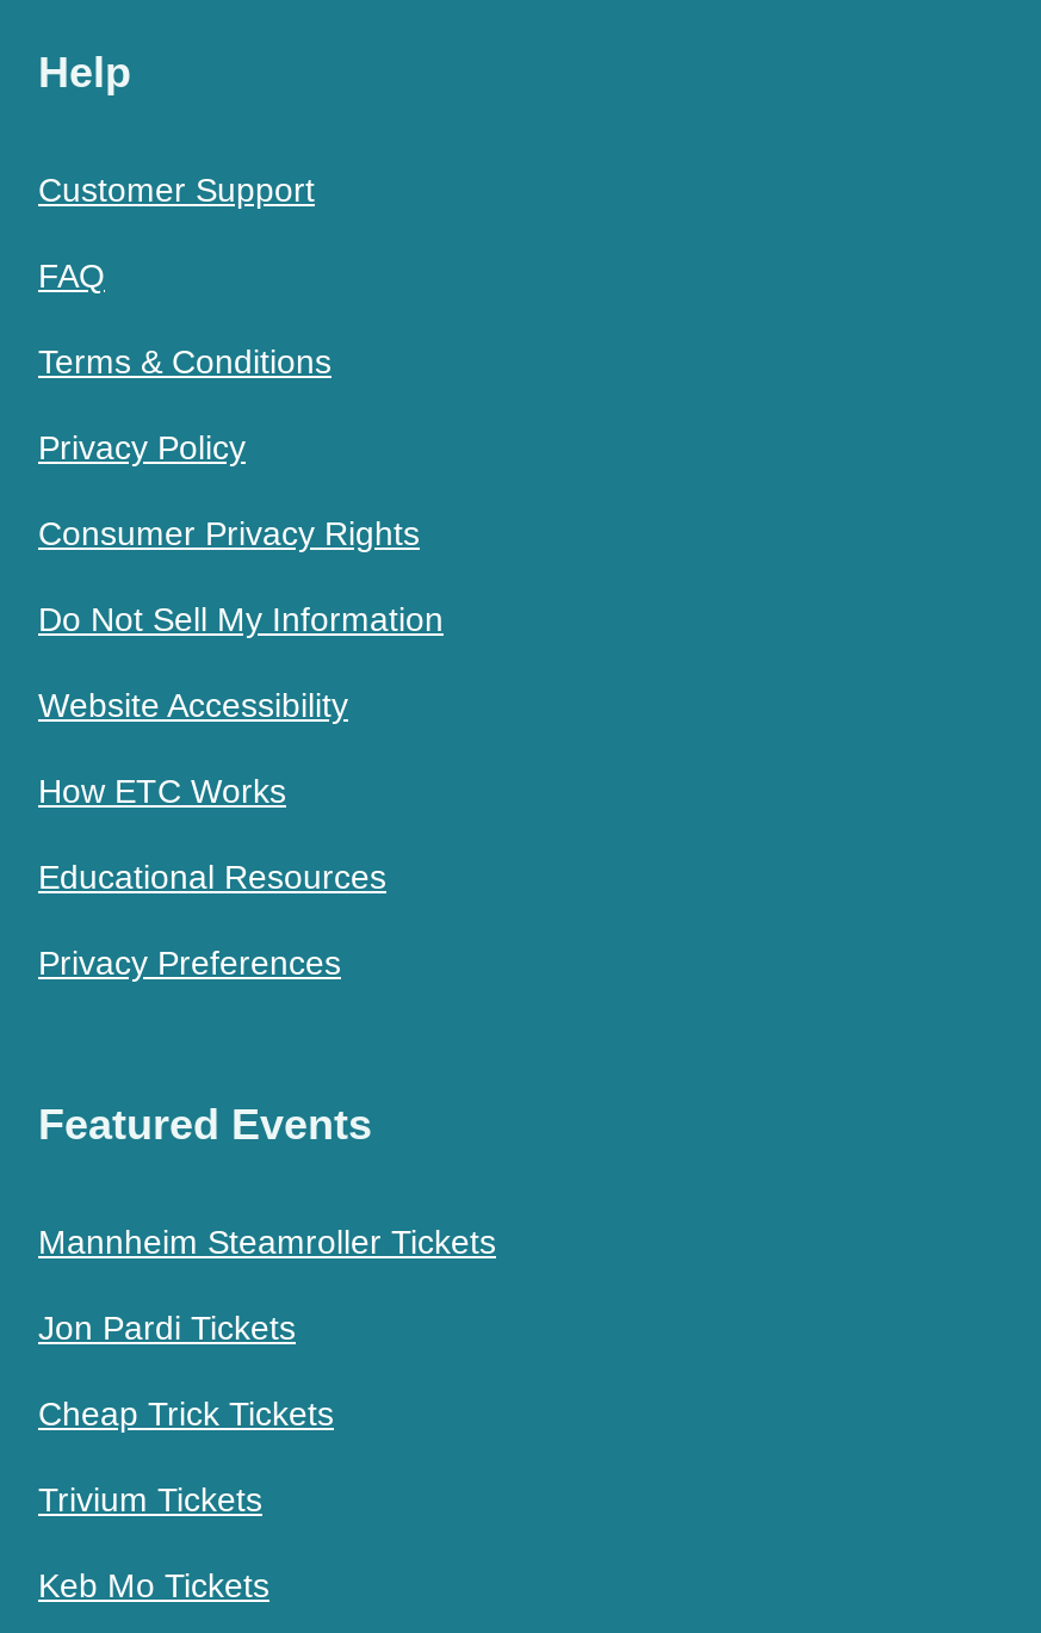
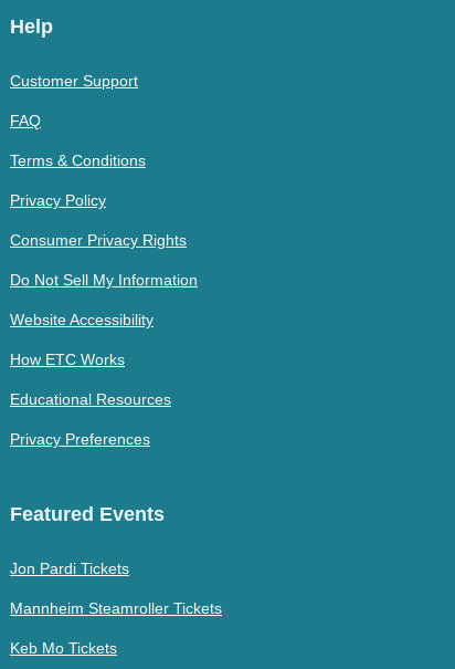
moved down: Mannheim Steamroller Tickets

- Cheap Trick Tickets
- Trivium Tickets
